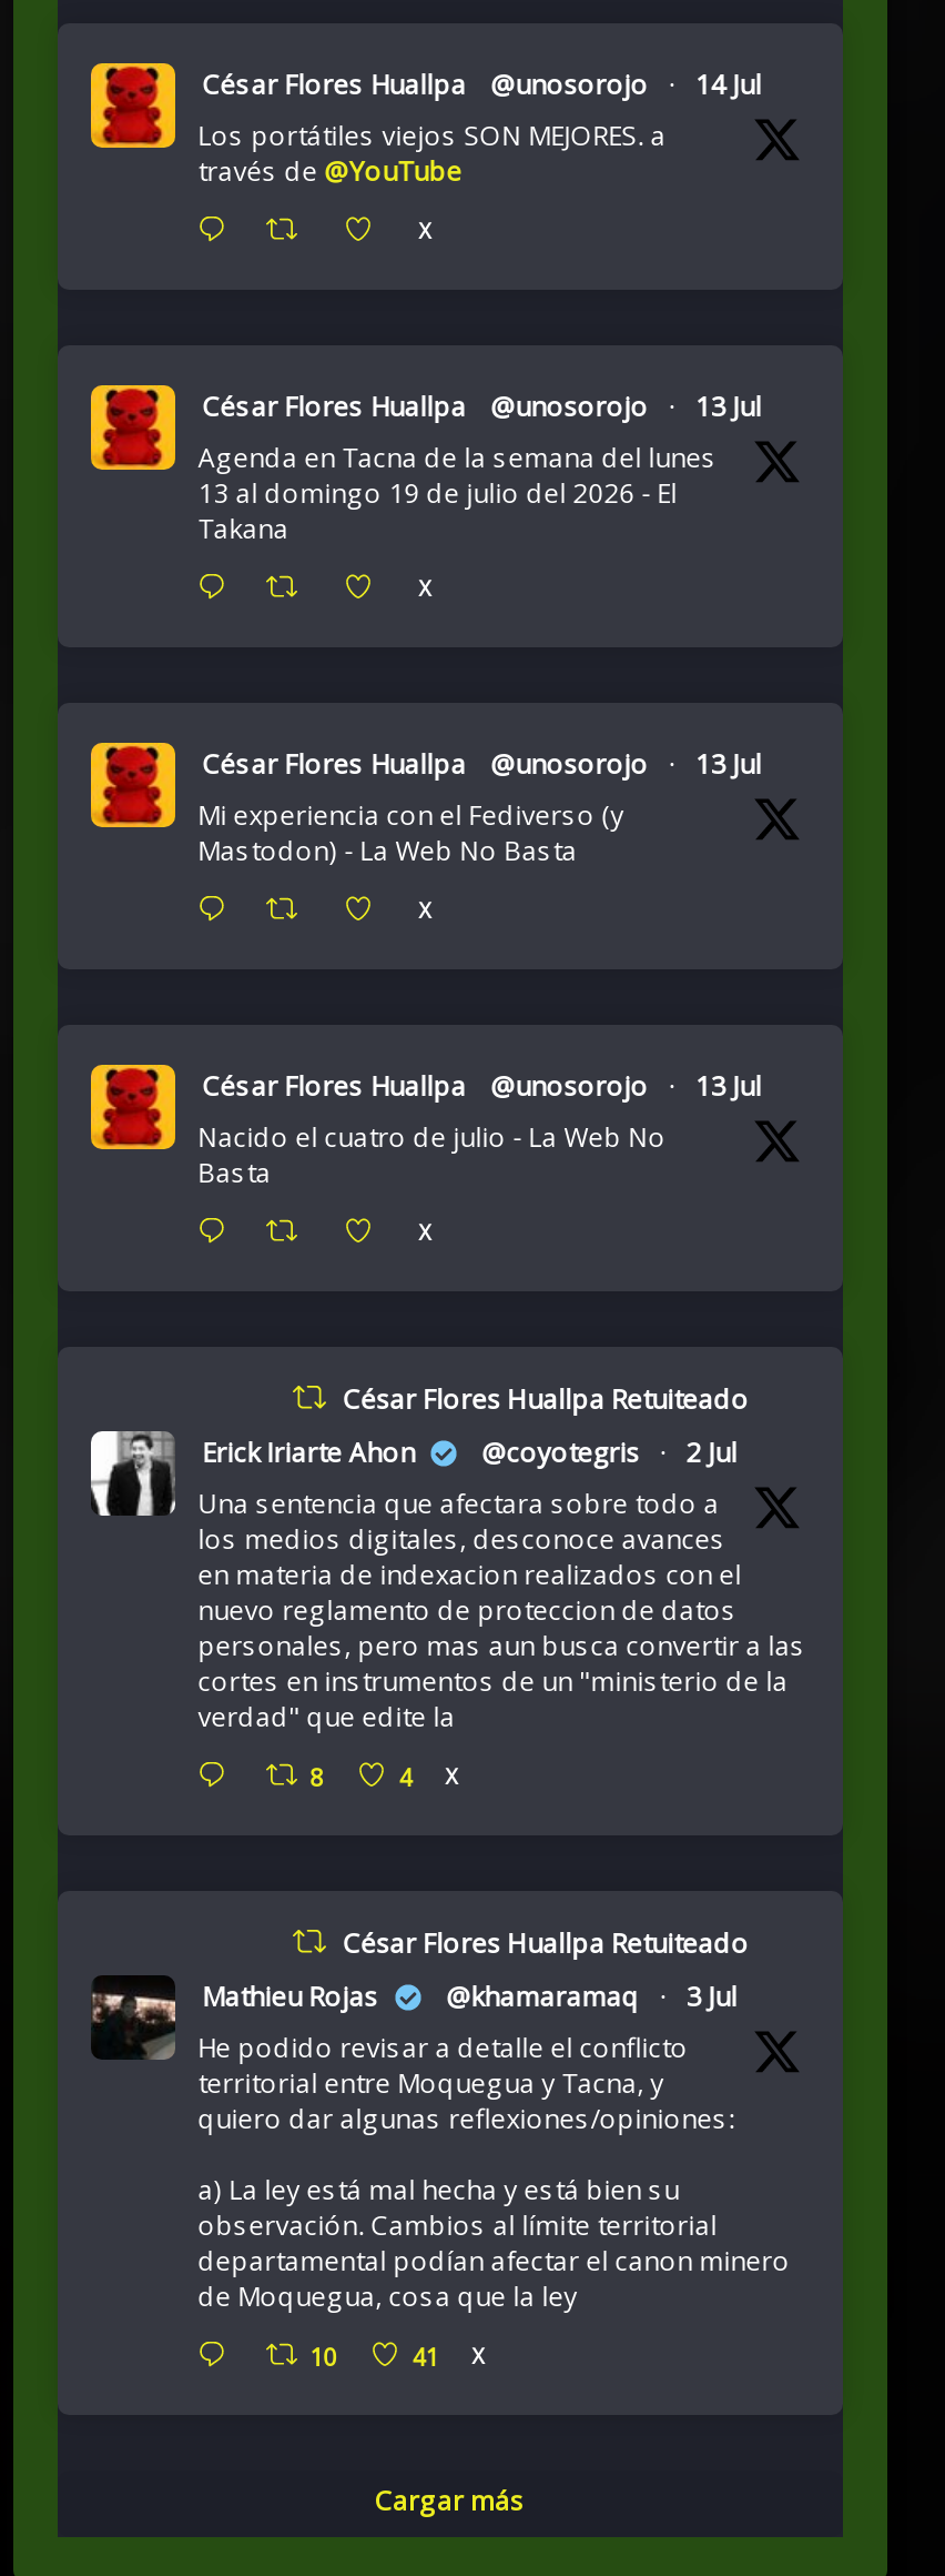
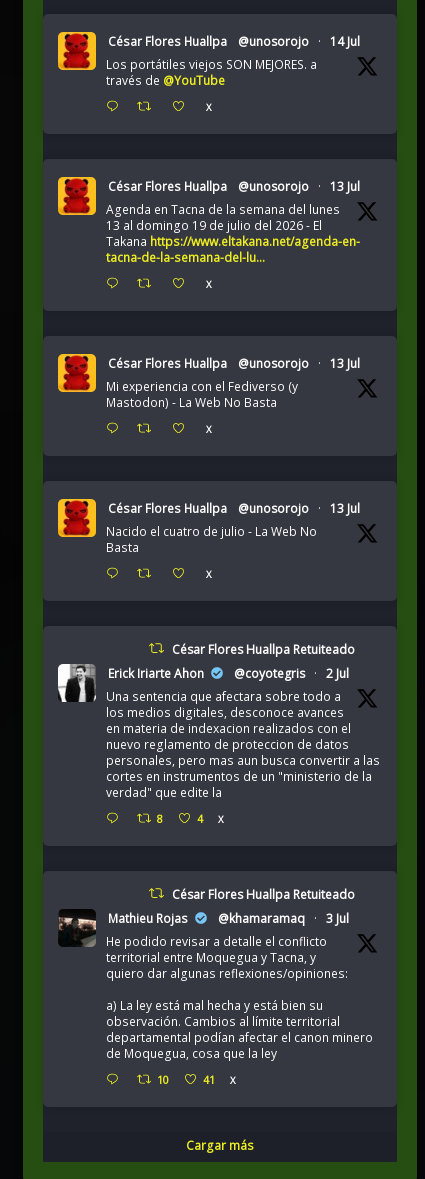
- Takana
+ Takana https://www.eltakana.net/agenda-en-
+ tacna-de-la-semana-del-lu...
